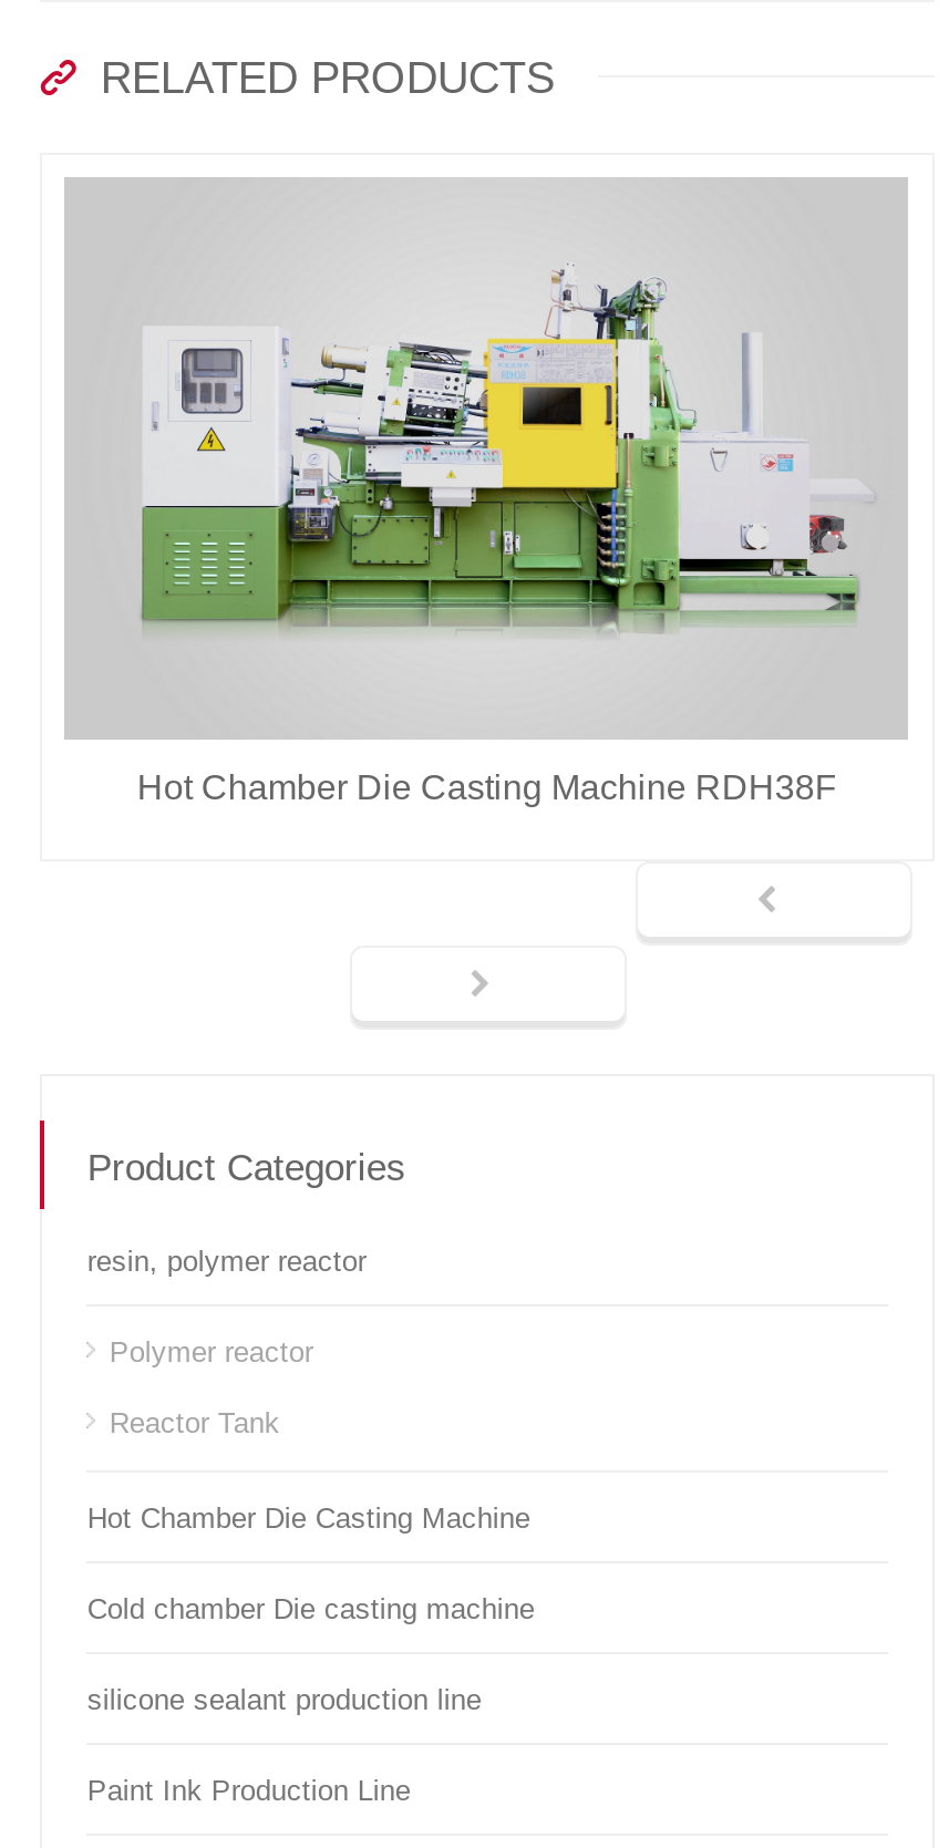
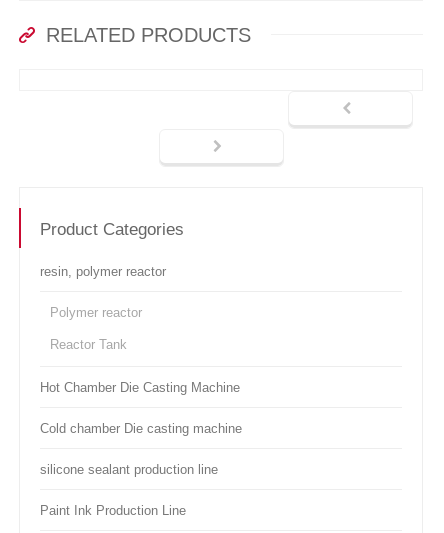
- [image]
- Hot Chamber Die Casting Machine RDH38F
